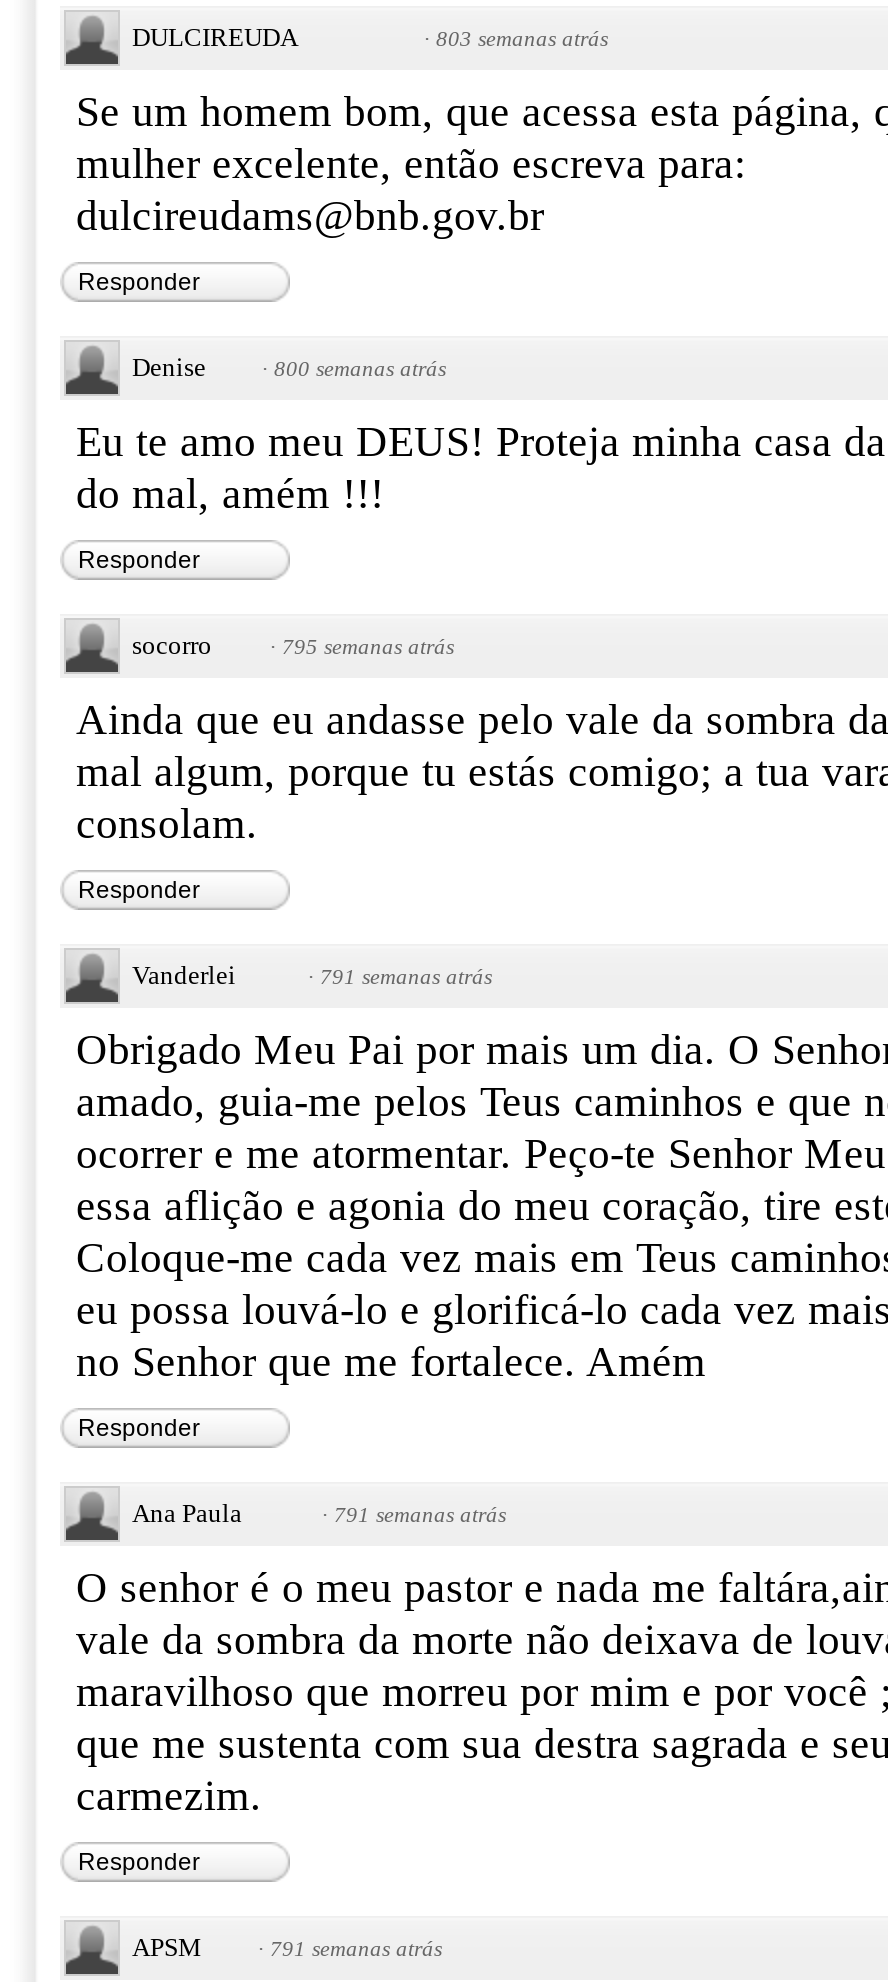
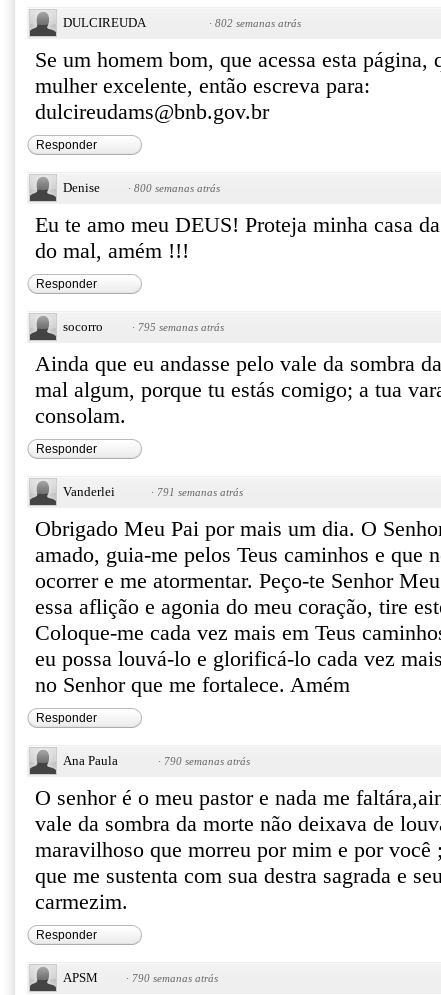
- · 803 semanas atrás
+ · 802 semanas atrás

- · 791 semanas atrás
+ · 790 semanas atrás

- · 791 semanas atrás
+ · 790 semanas atrás
